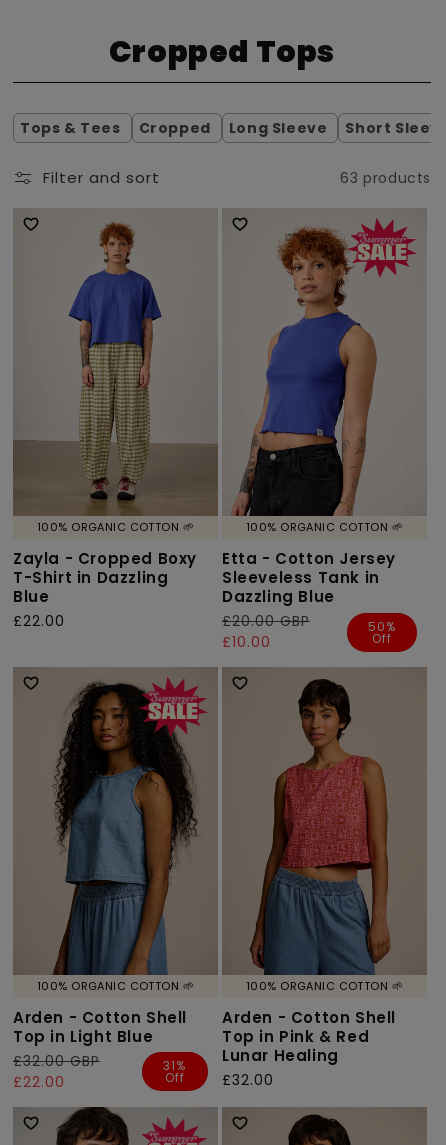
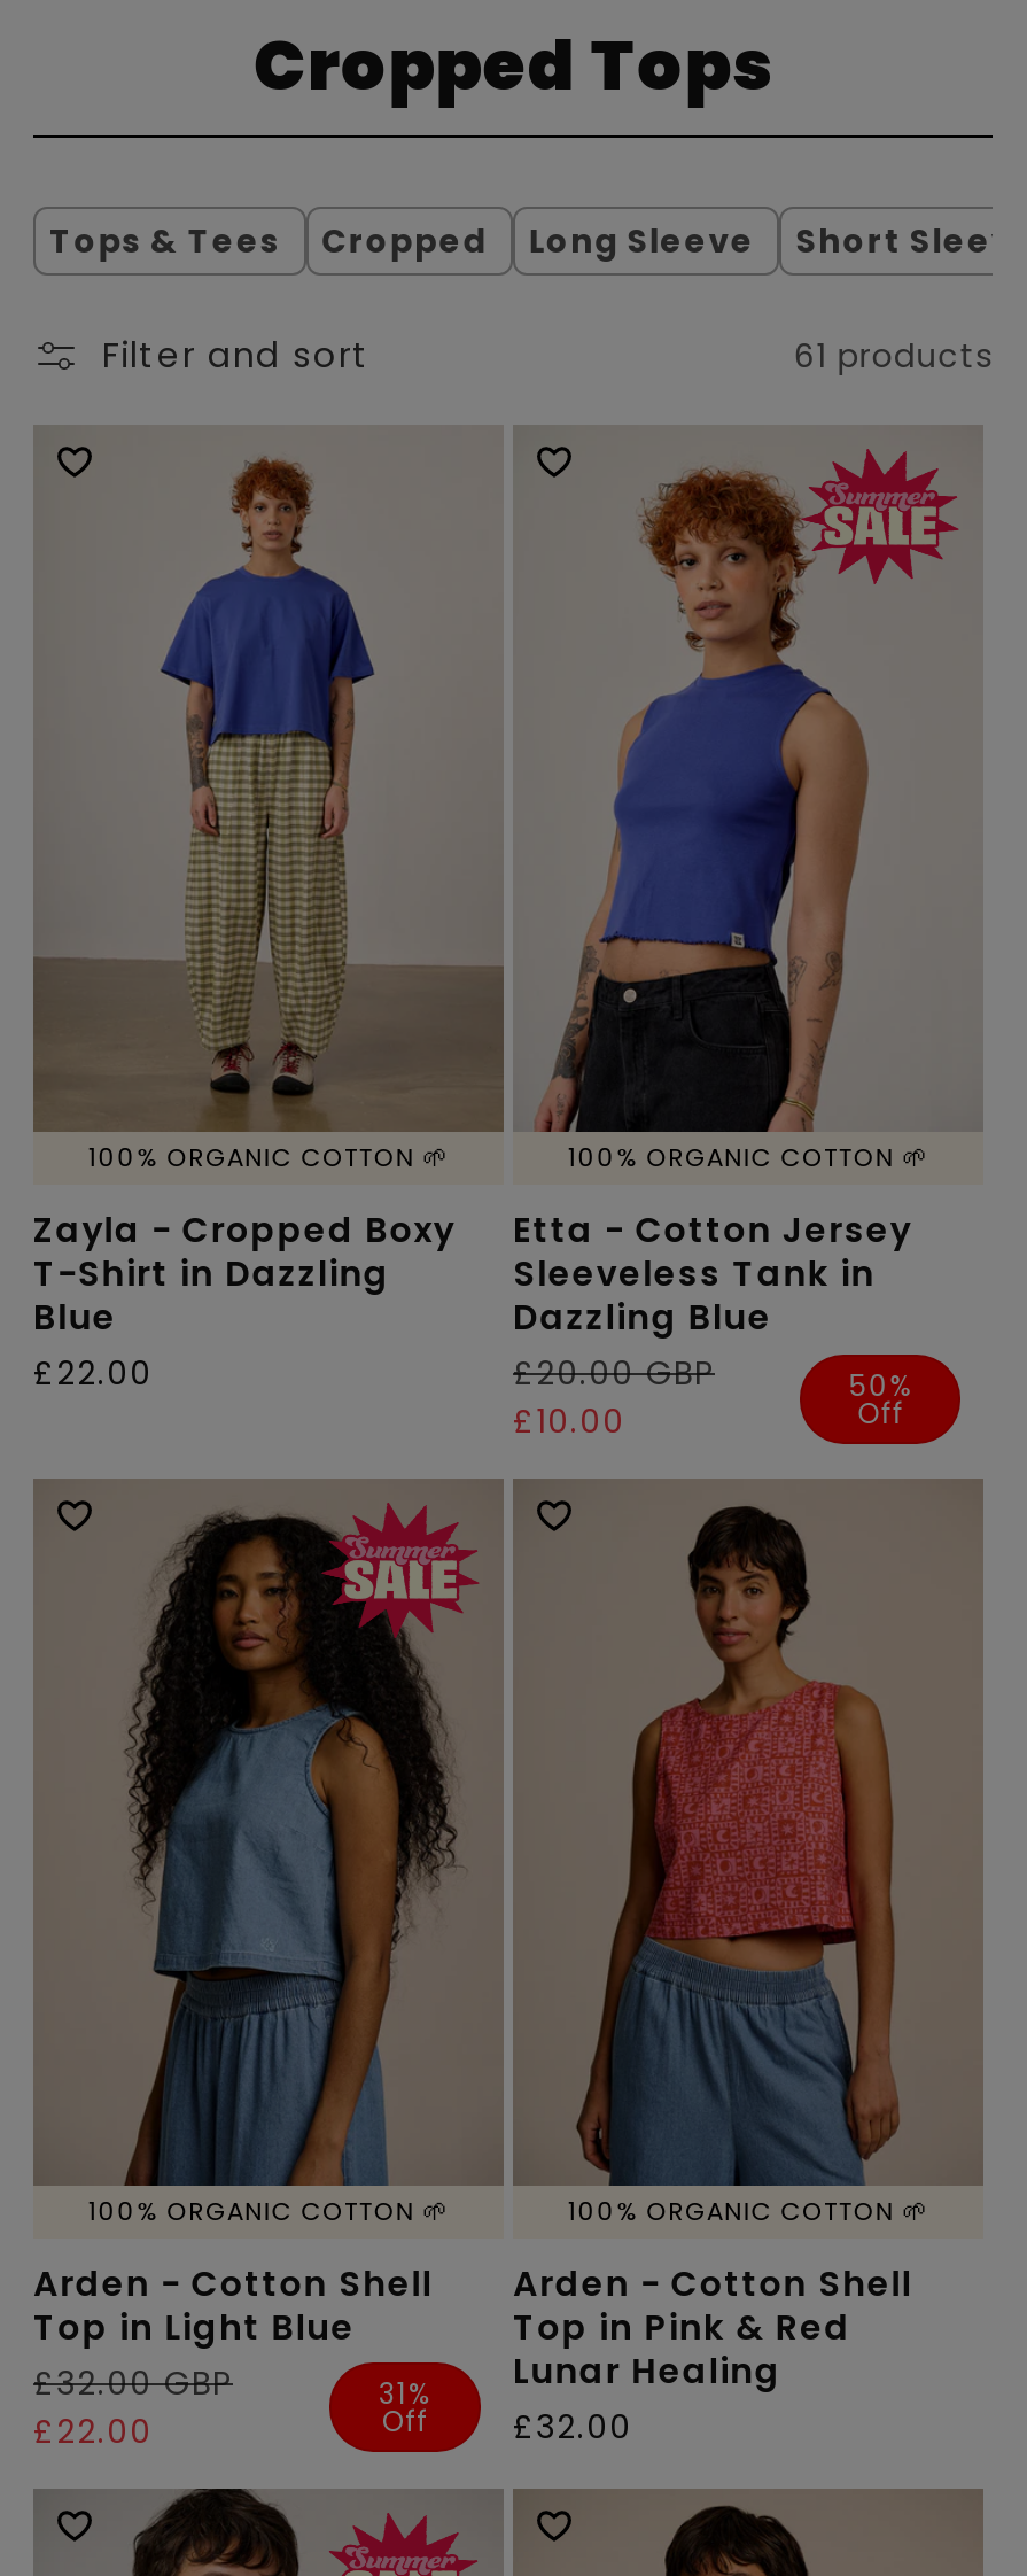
- 63 products
+ 61 products
